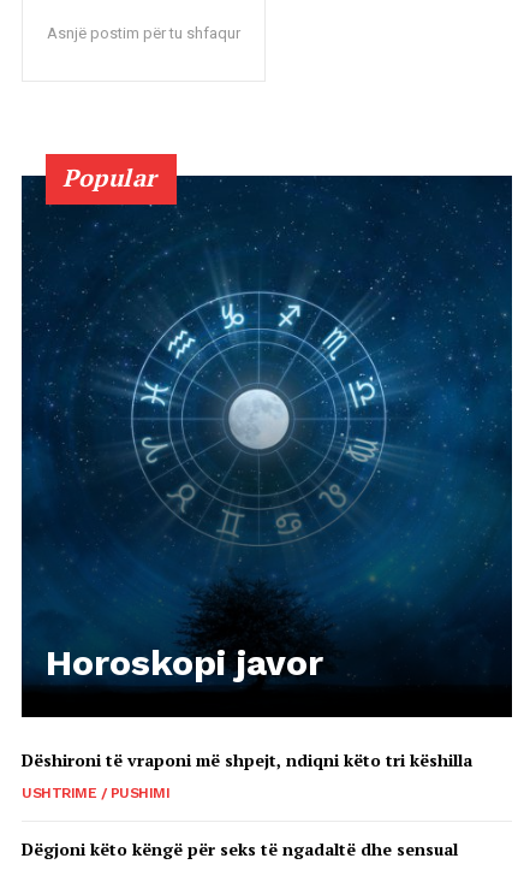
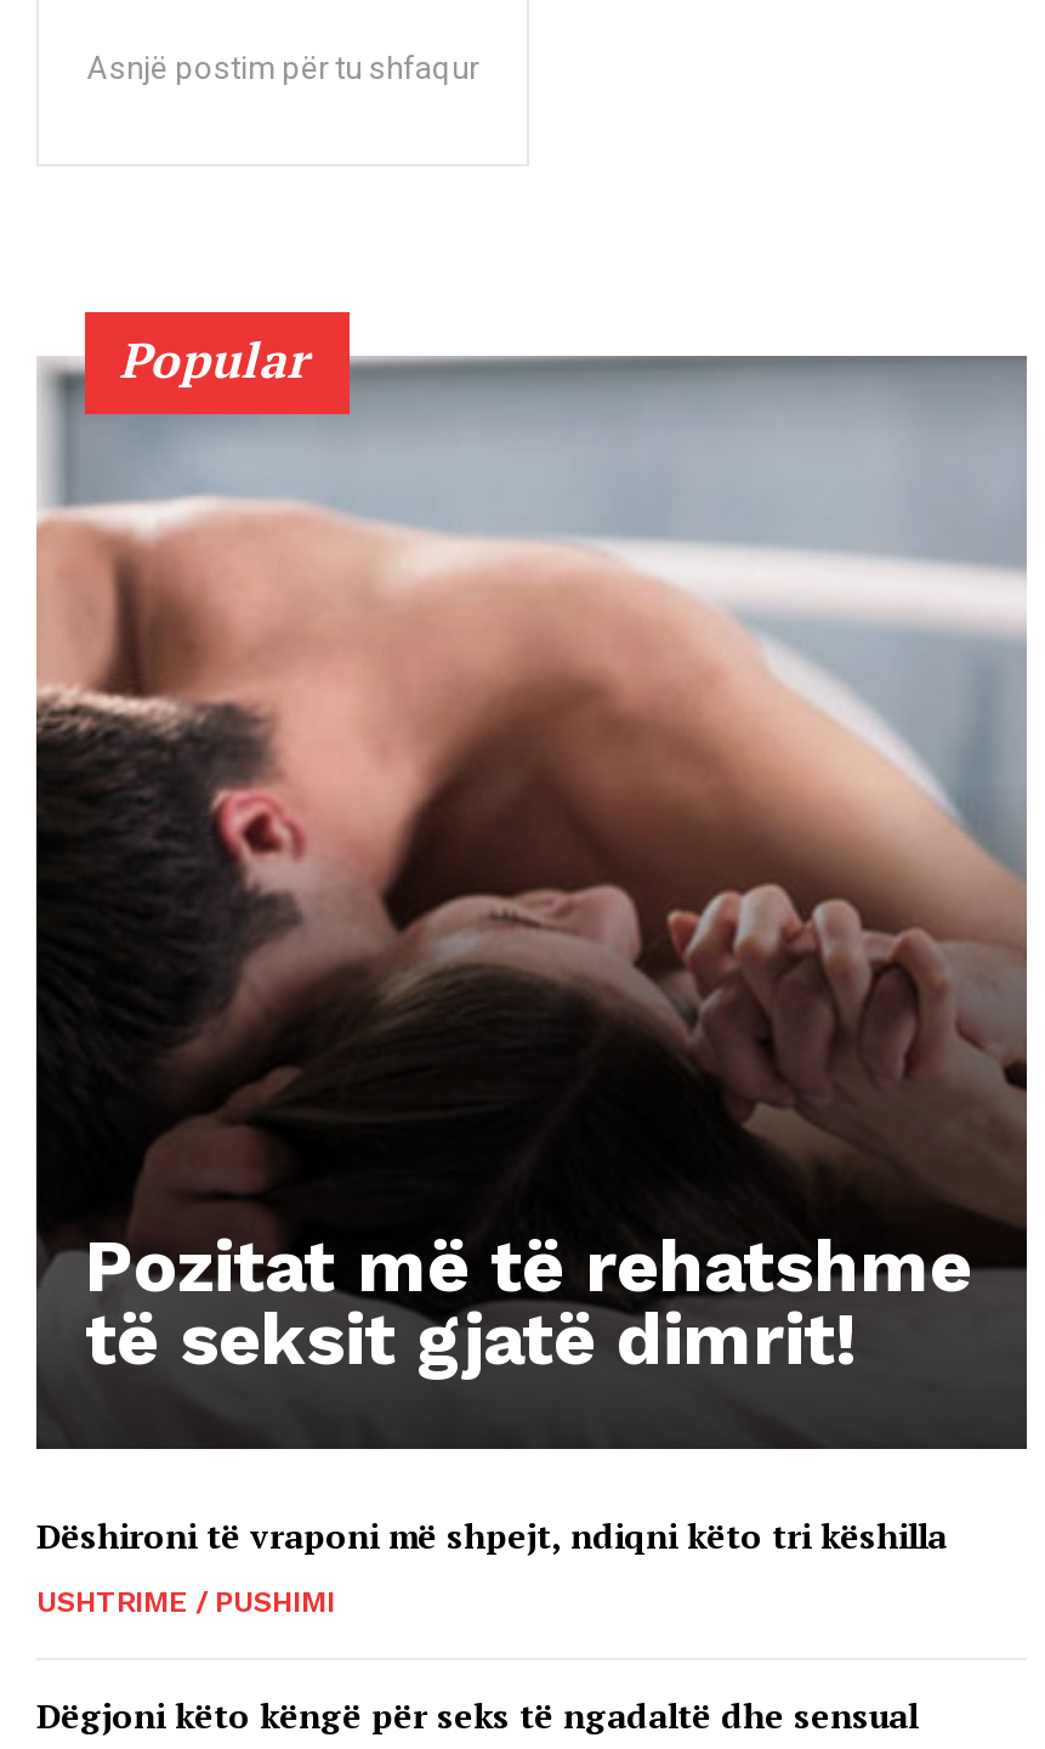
- [image]
- Horoskopi javor
+ [image]
+ Pozitat më të rehatshme
+ të seksit gjatë dimrit!
